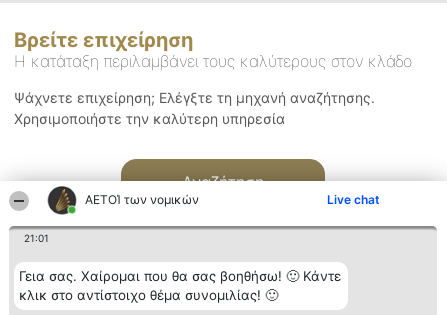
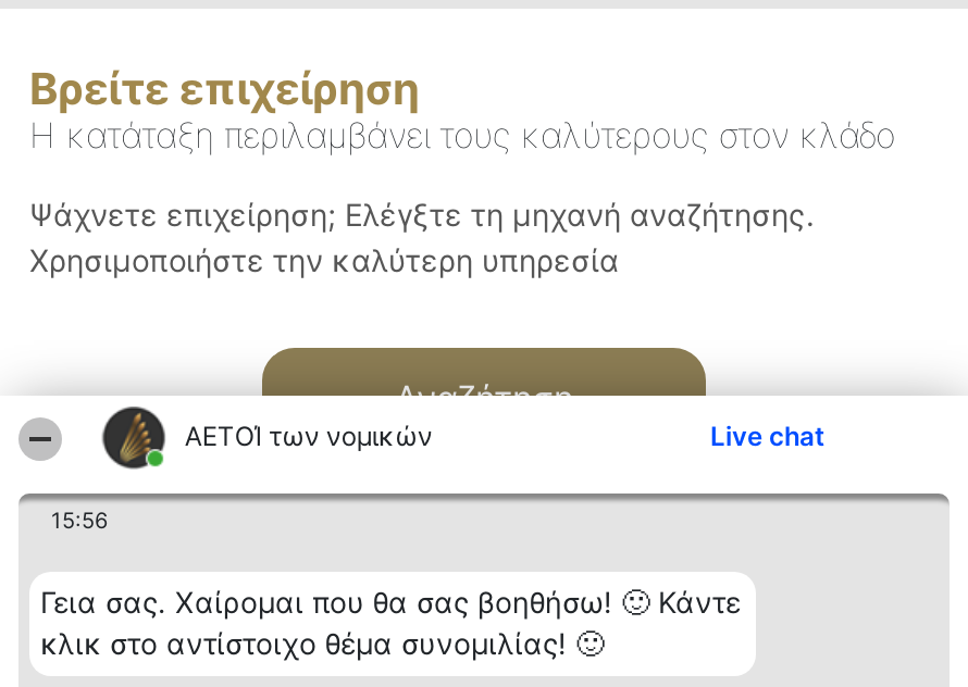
- 21:01
+ 15:56
